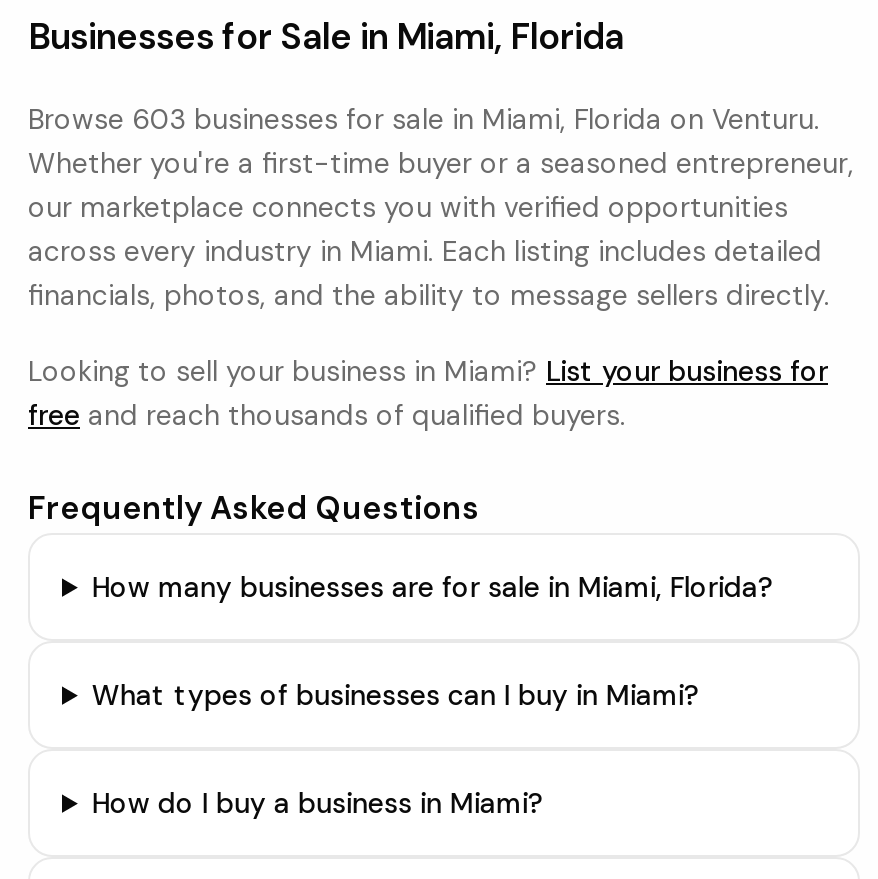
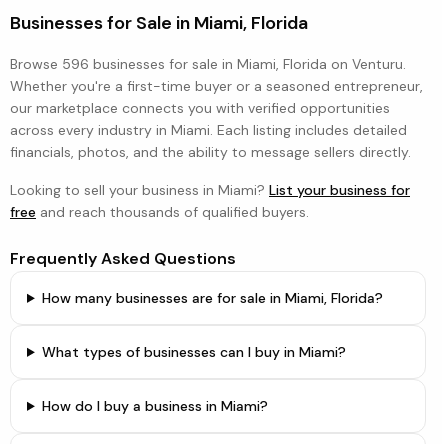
- Browse 603 businesses for sale in Miami, Florida on Venturu.
+ Browse 596 businesses for sale in Miami, Florida on Venturu.
